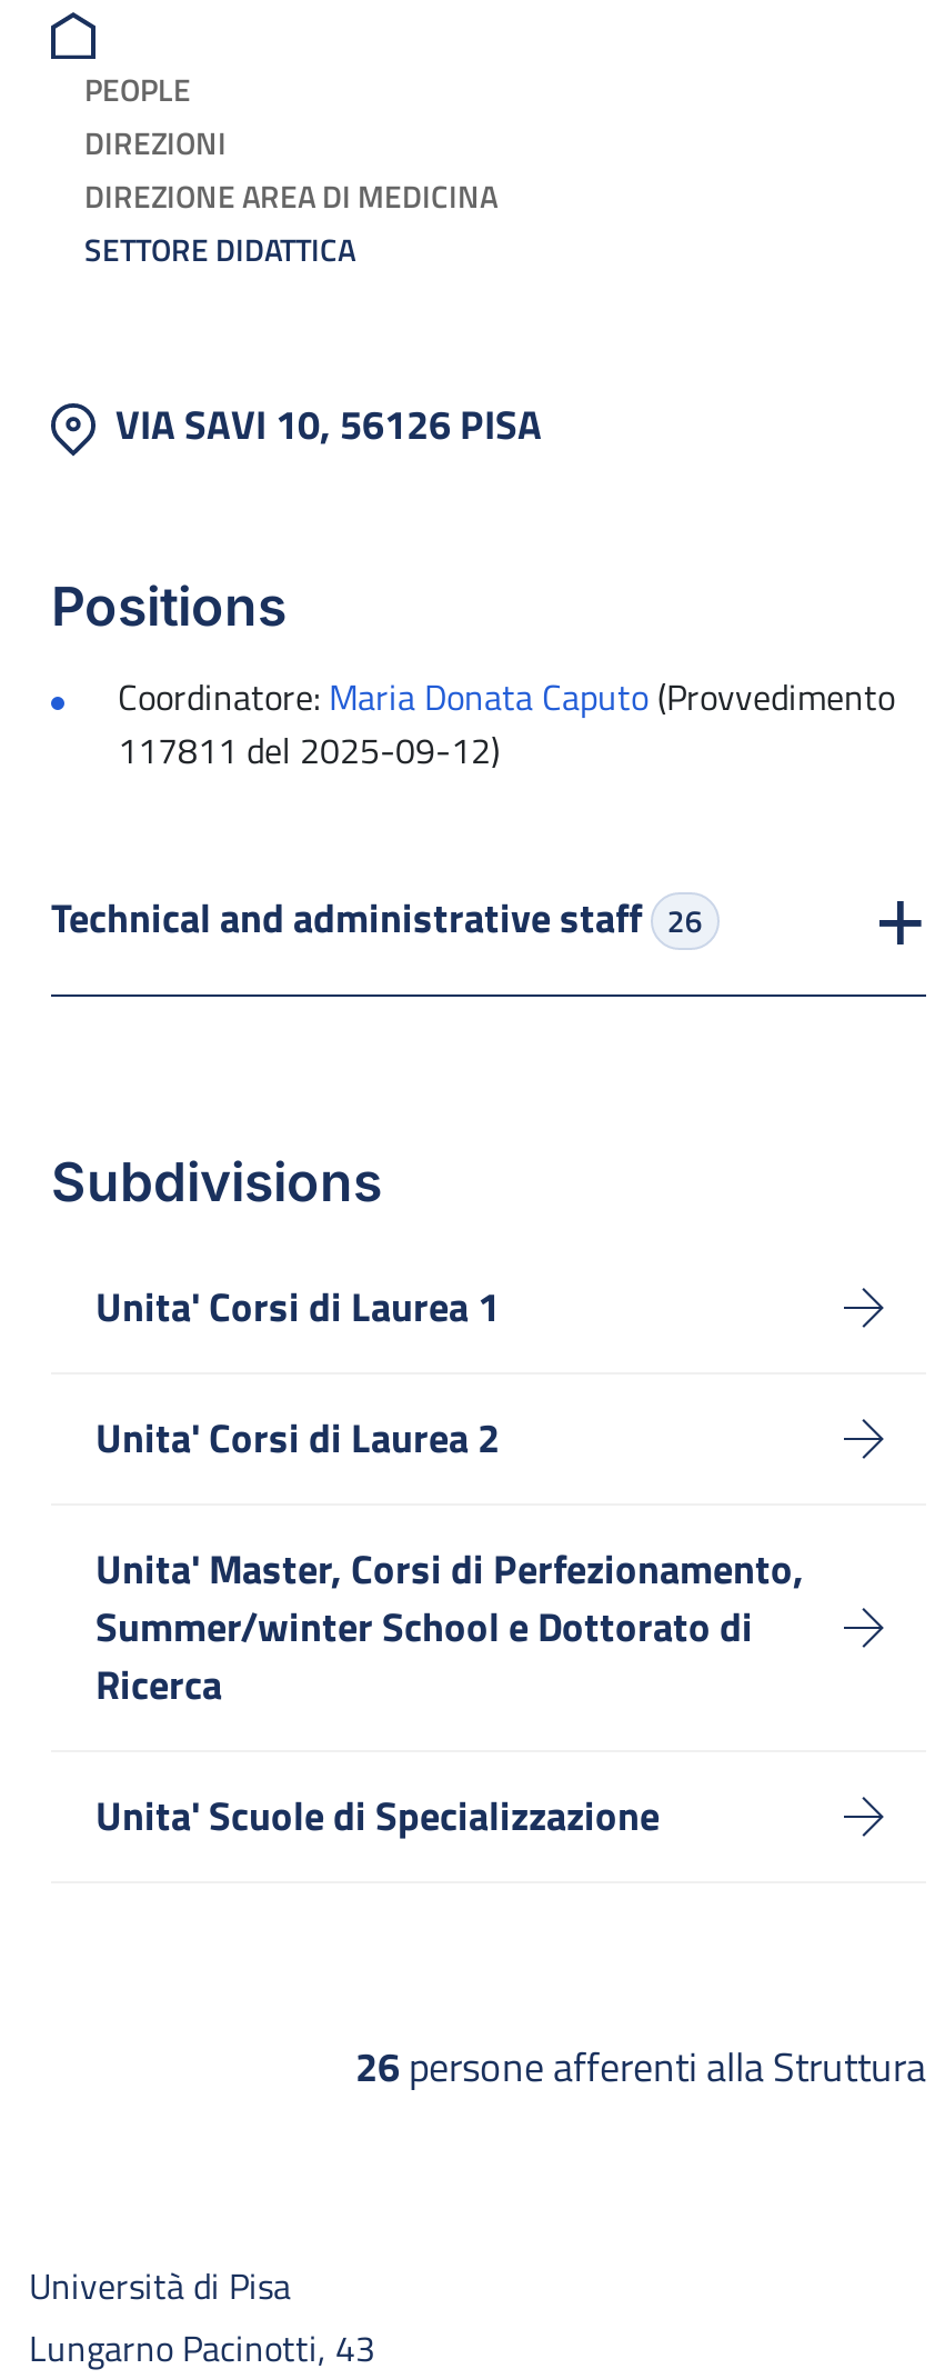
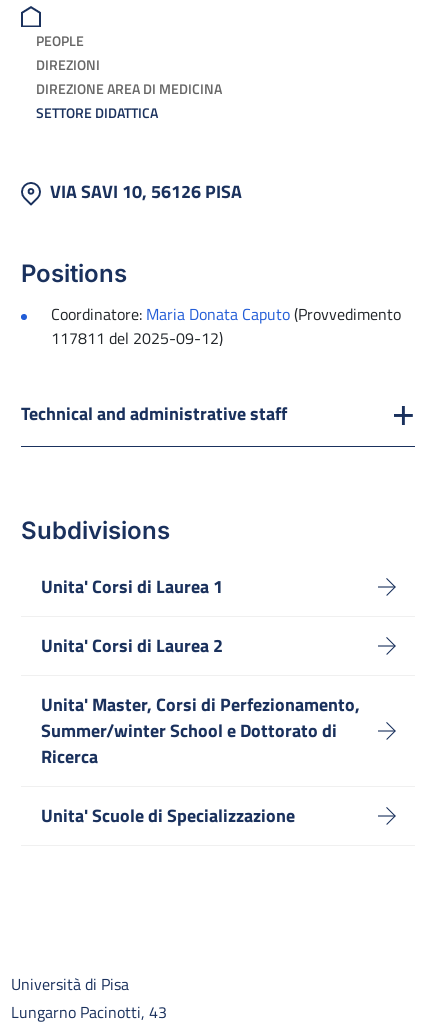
- Technical and administrative staff 26
+ Technical and administrative staff

- 26 persone afferenti alla Struttura
